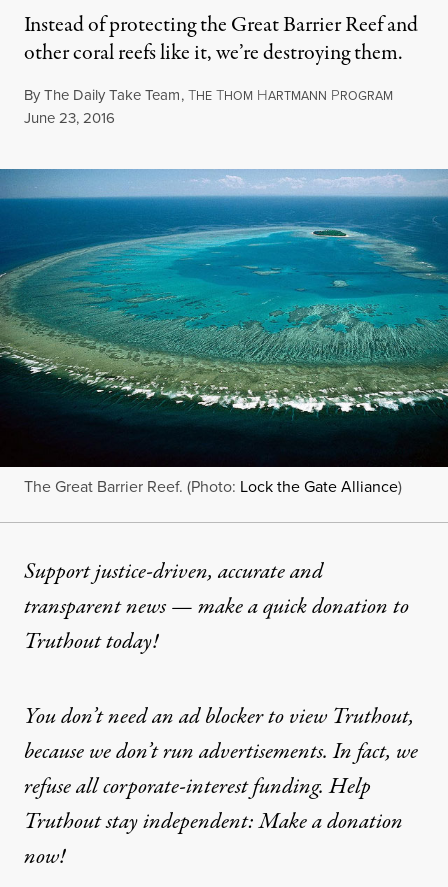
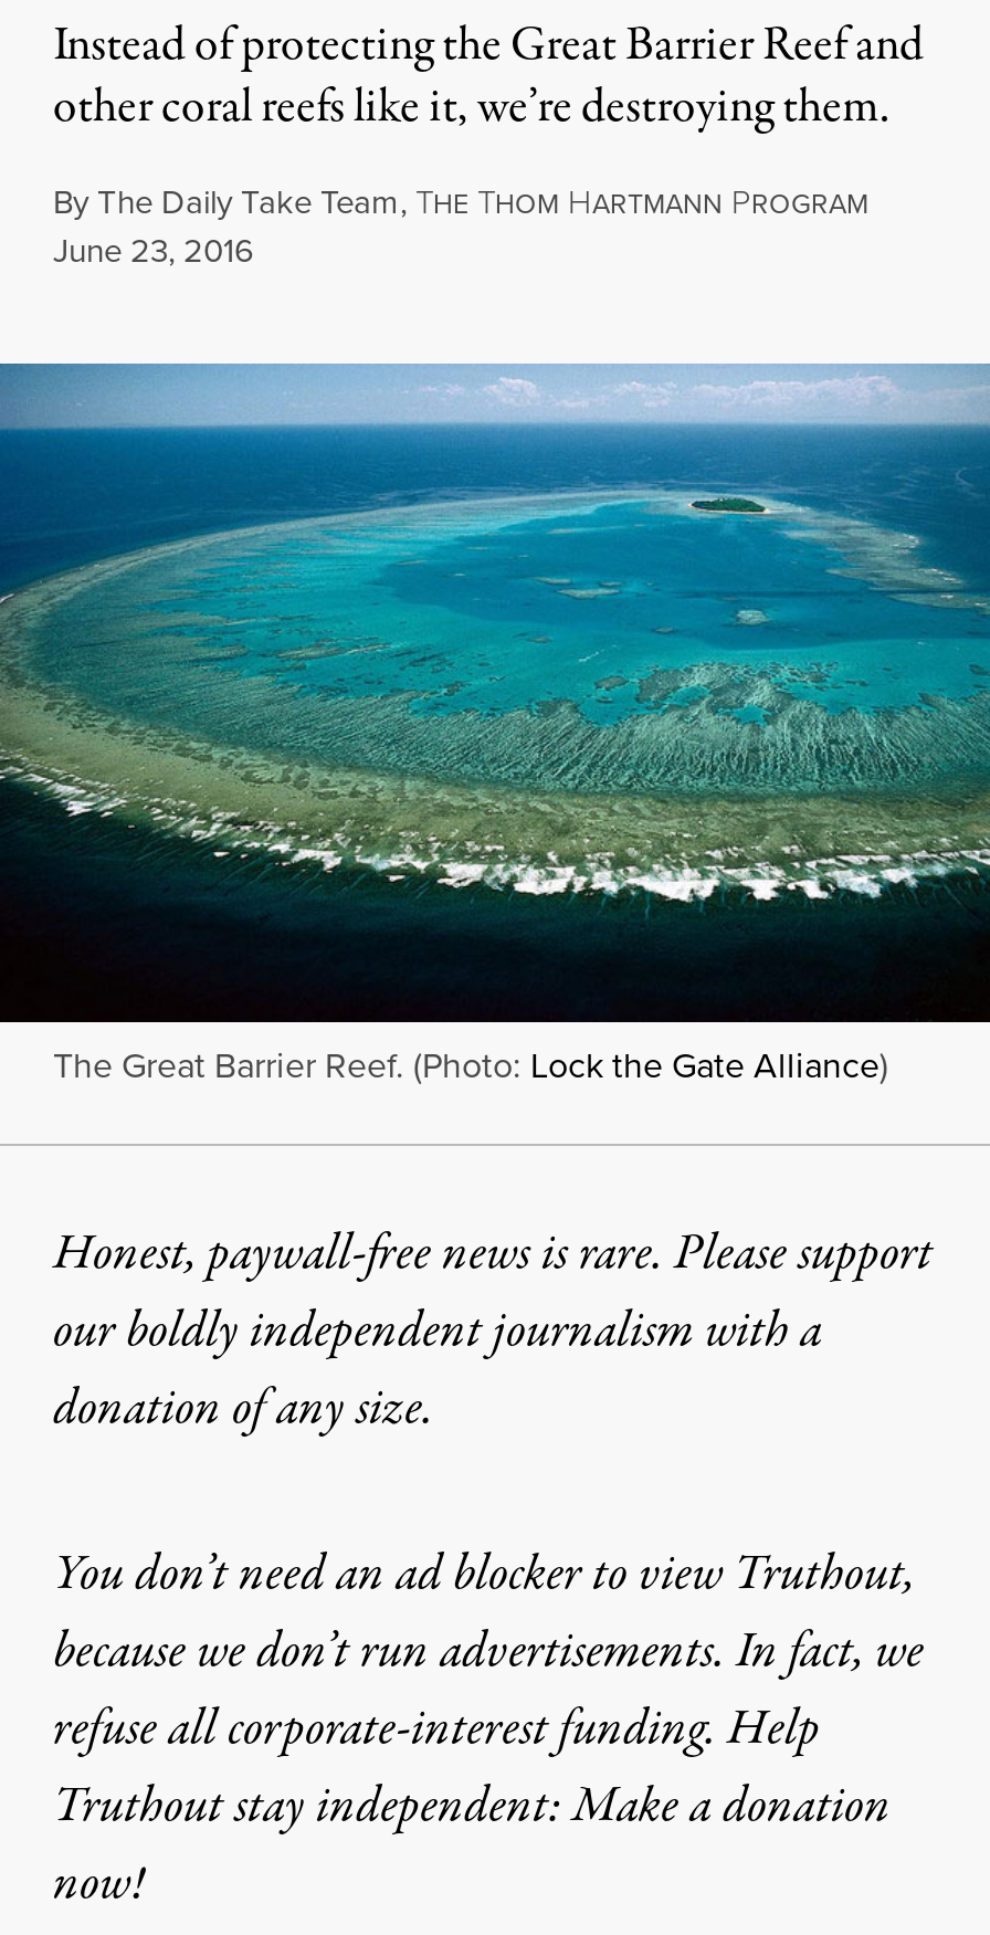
- Support justice-driven, accurate and
- transparent news — make aquick donation to
- Truthout today!
+ Honest, paywall-free news is rare. Please support
+ our boldly independent journalism with a
+ donation of any size.
